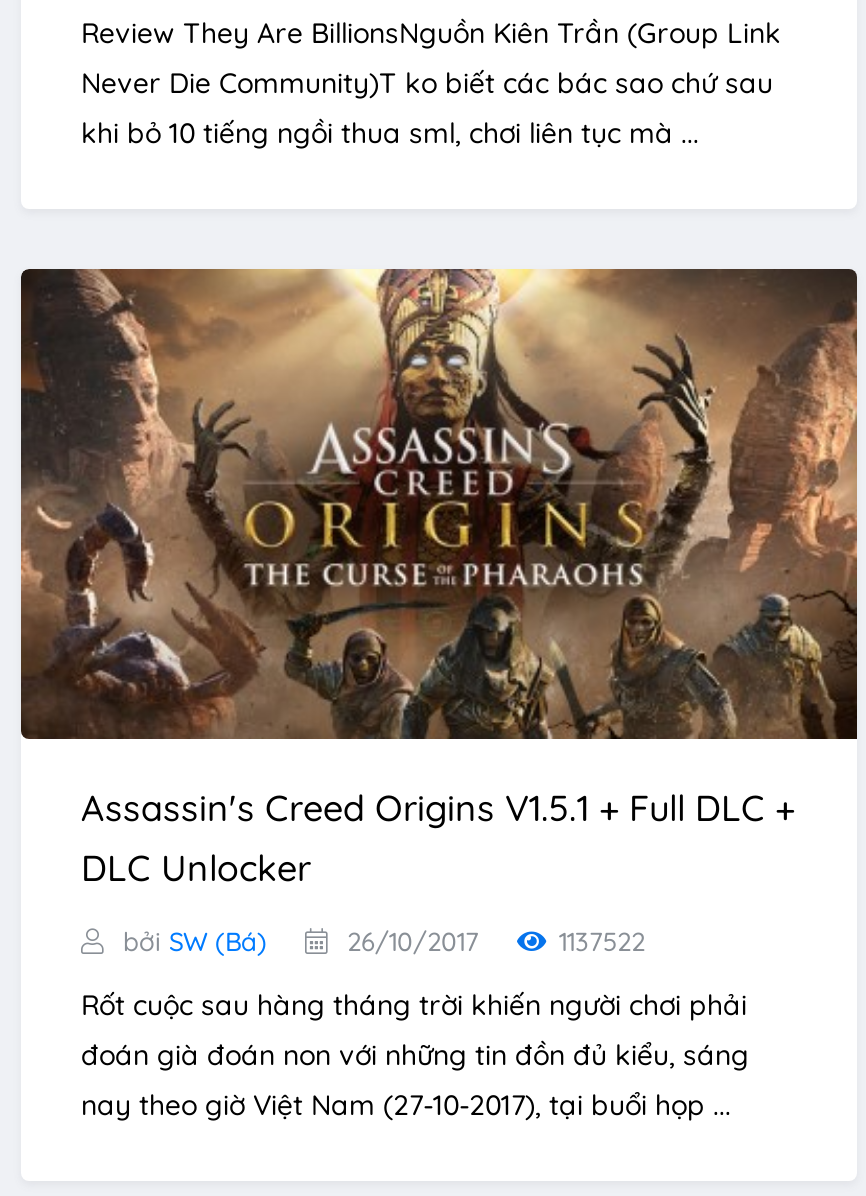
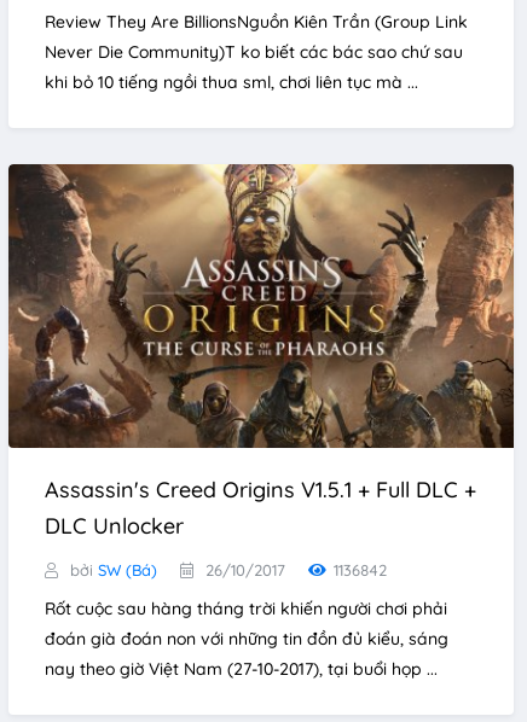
- 1137522
+ 1136842
